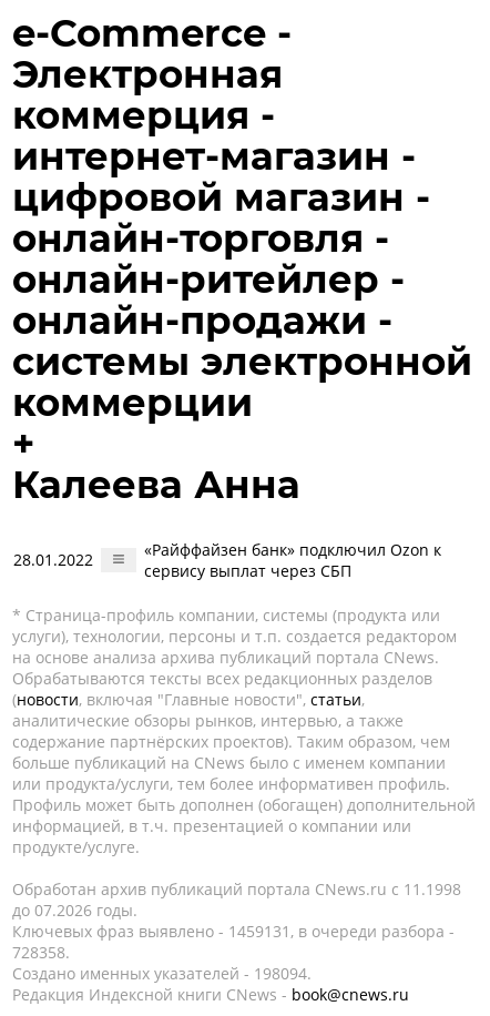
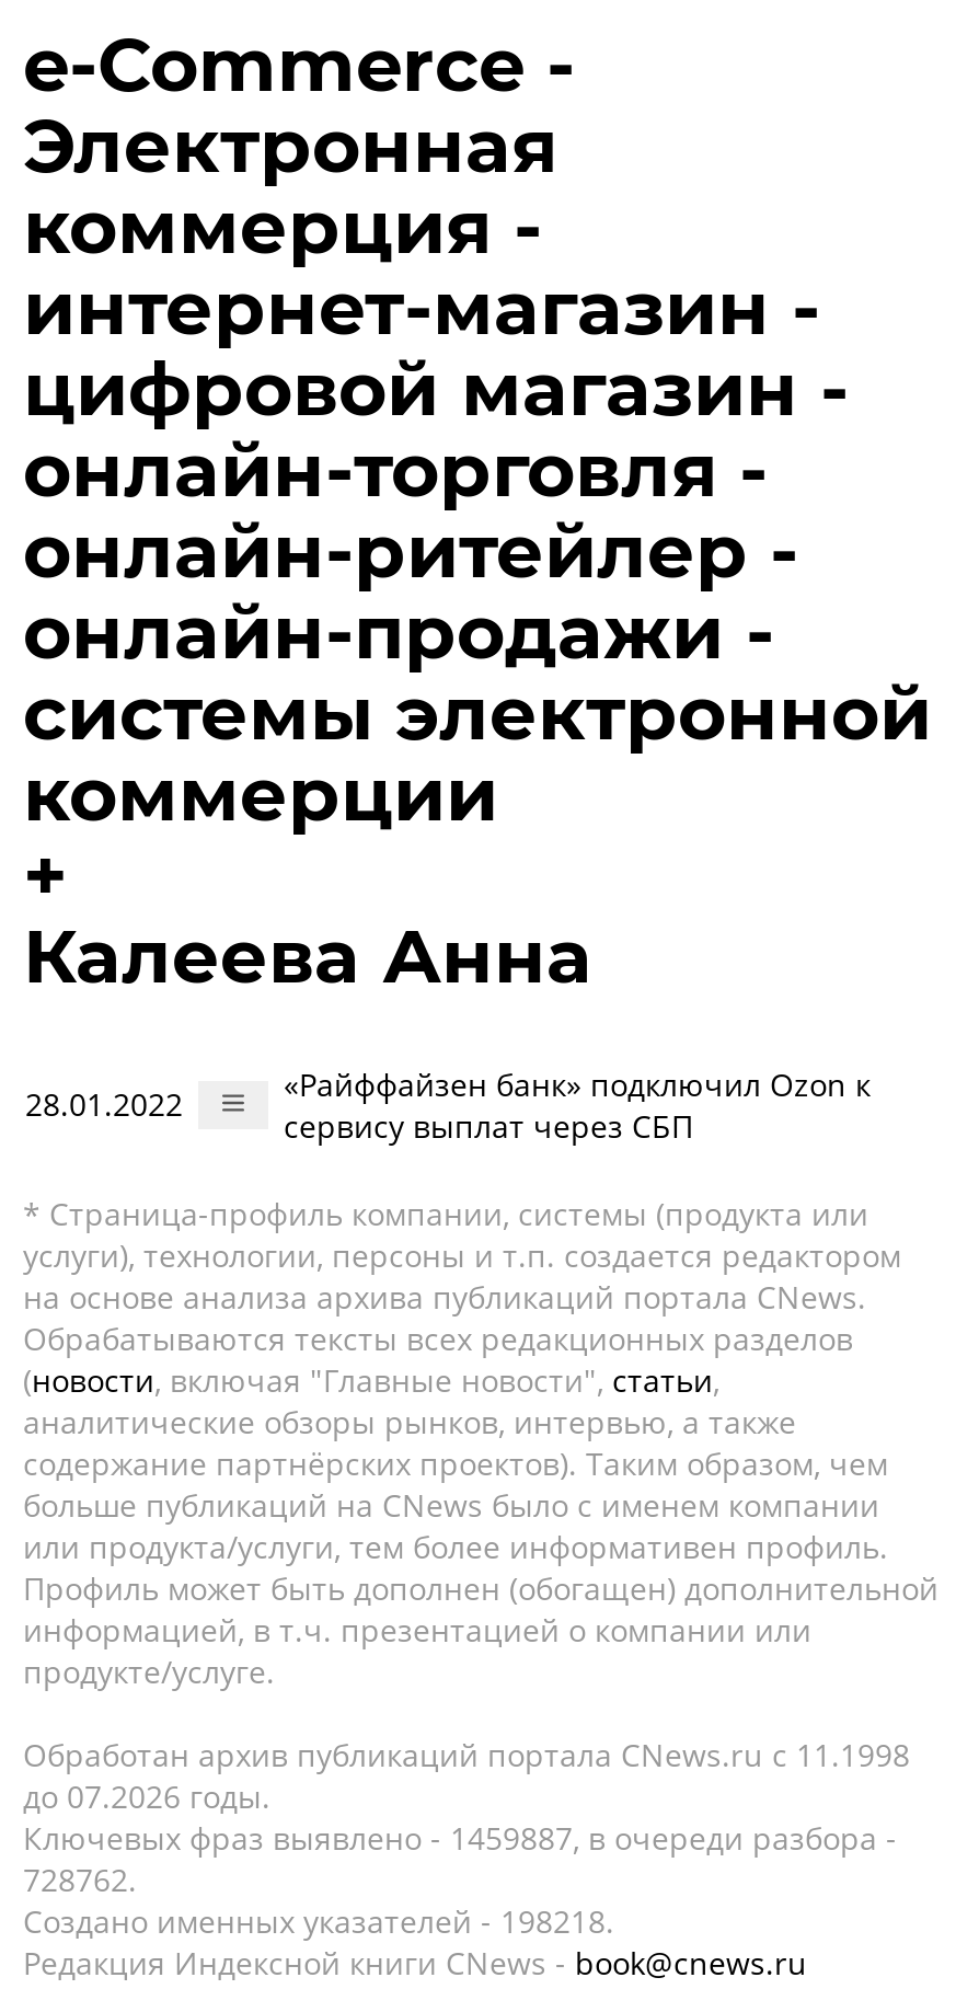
- Ключевых фраз выявлено - 1459131, в очереди разбора -
+ Ключевых фраз выявлено - 1459887, в очереди разбора -

- 728358.
+ 728762.

- Создано именных указателей - 198094.
+ Создано именных указателей - 198218.
